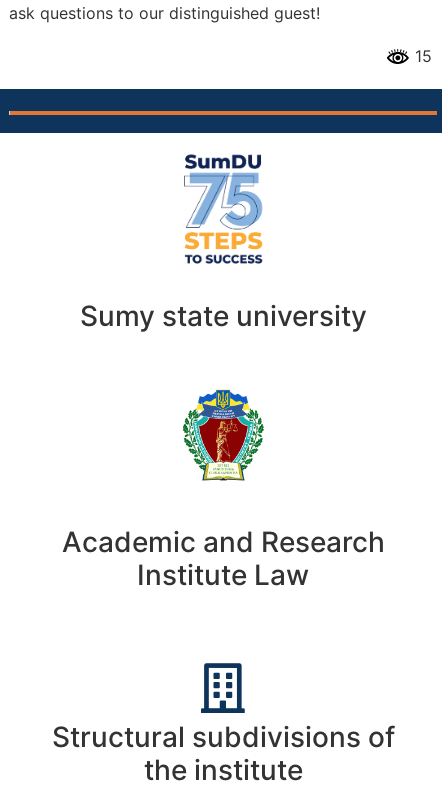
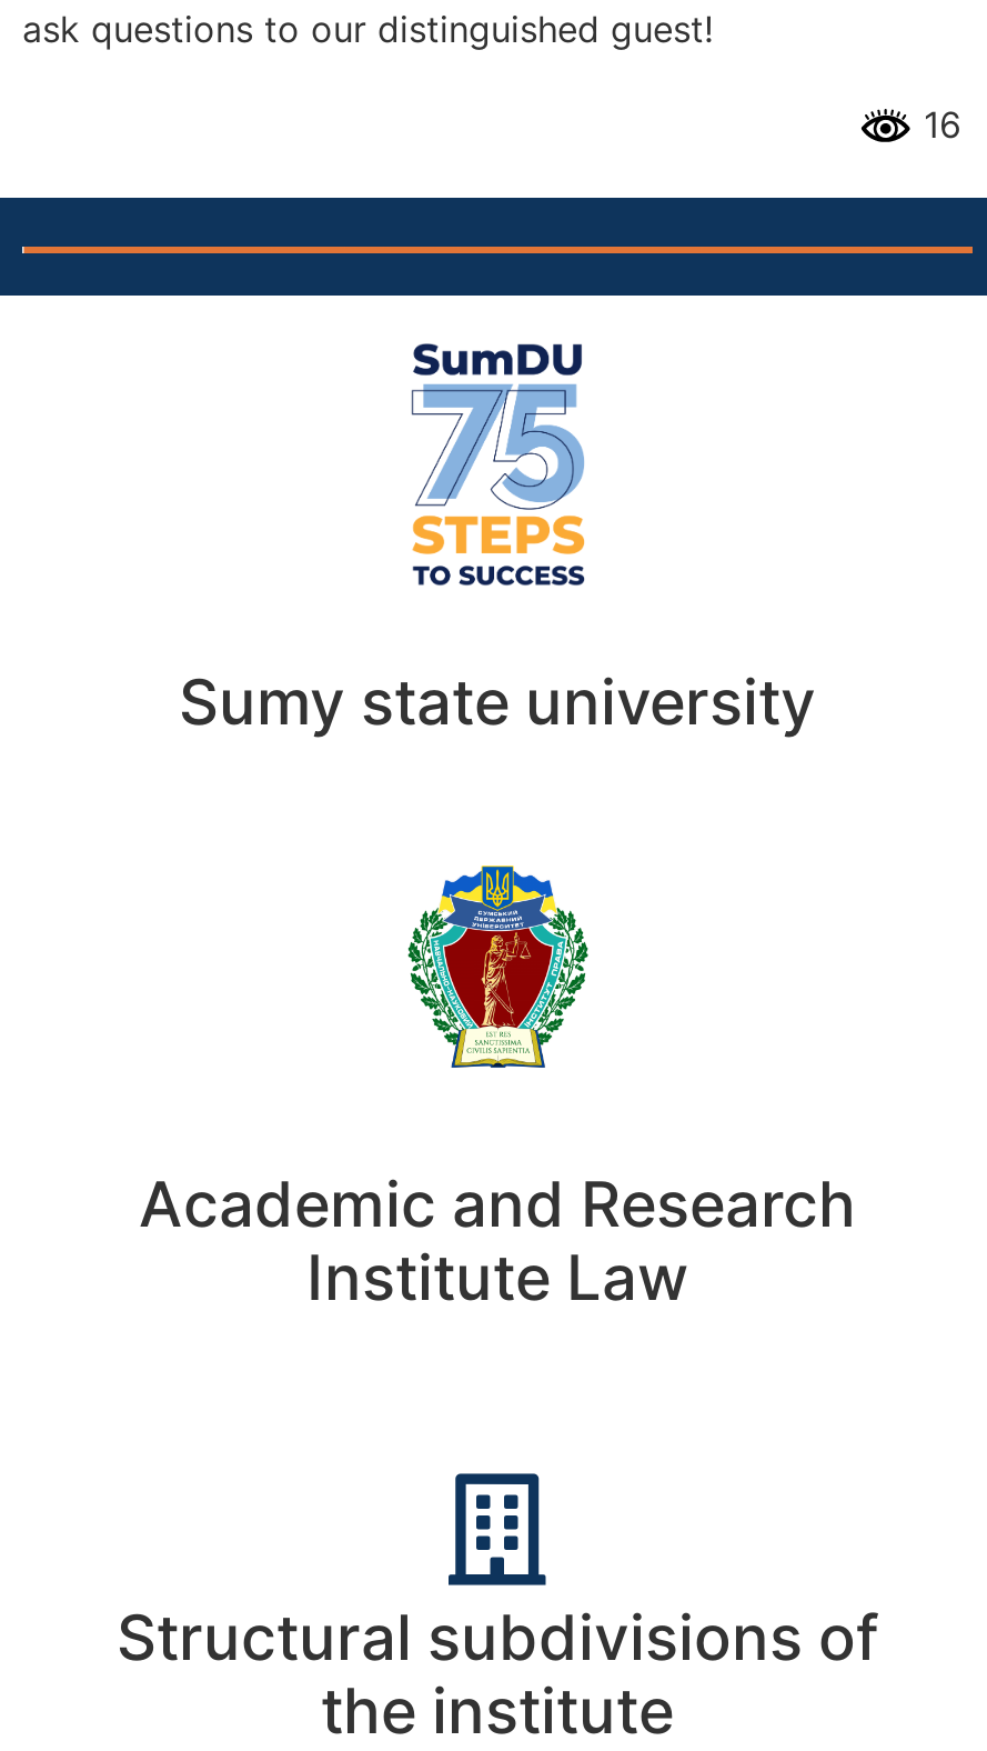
- 15
+ 16
